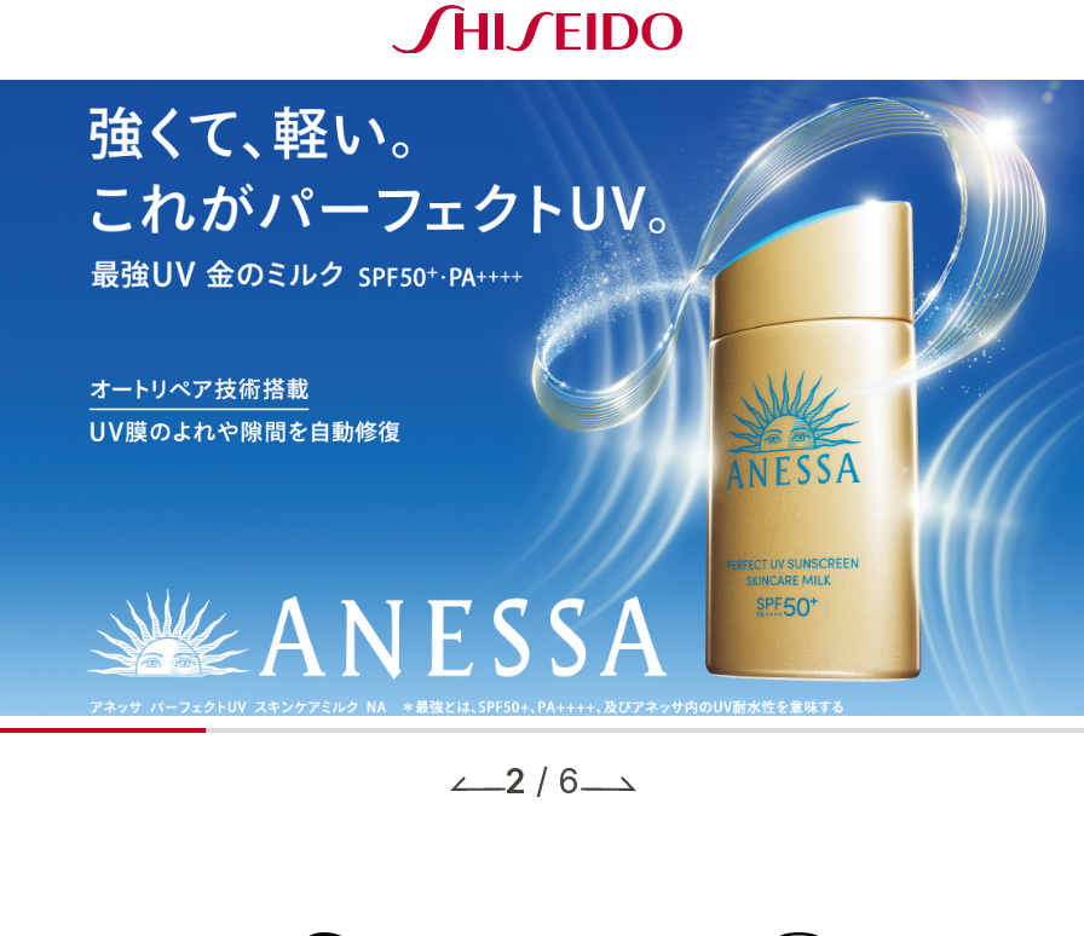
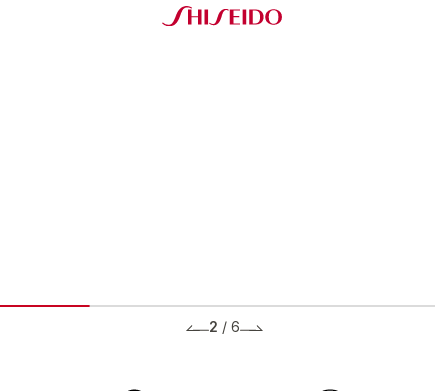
- [image]
